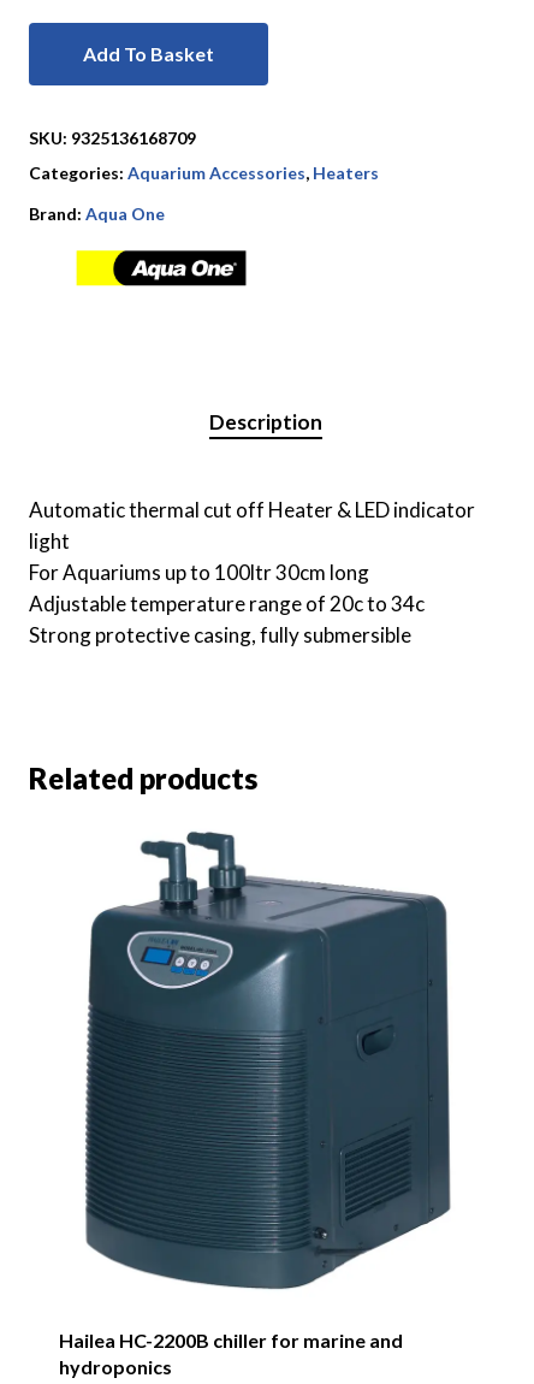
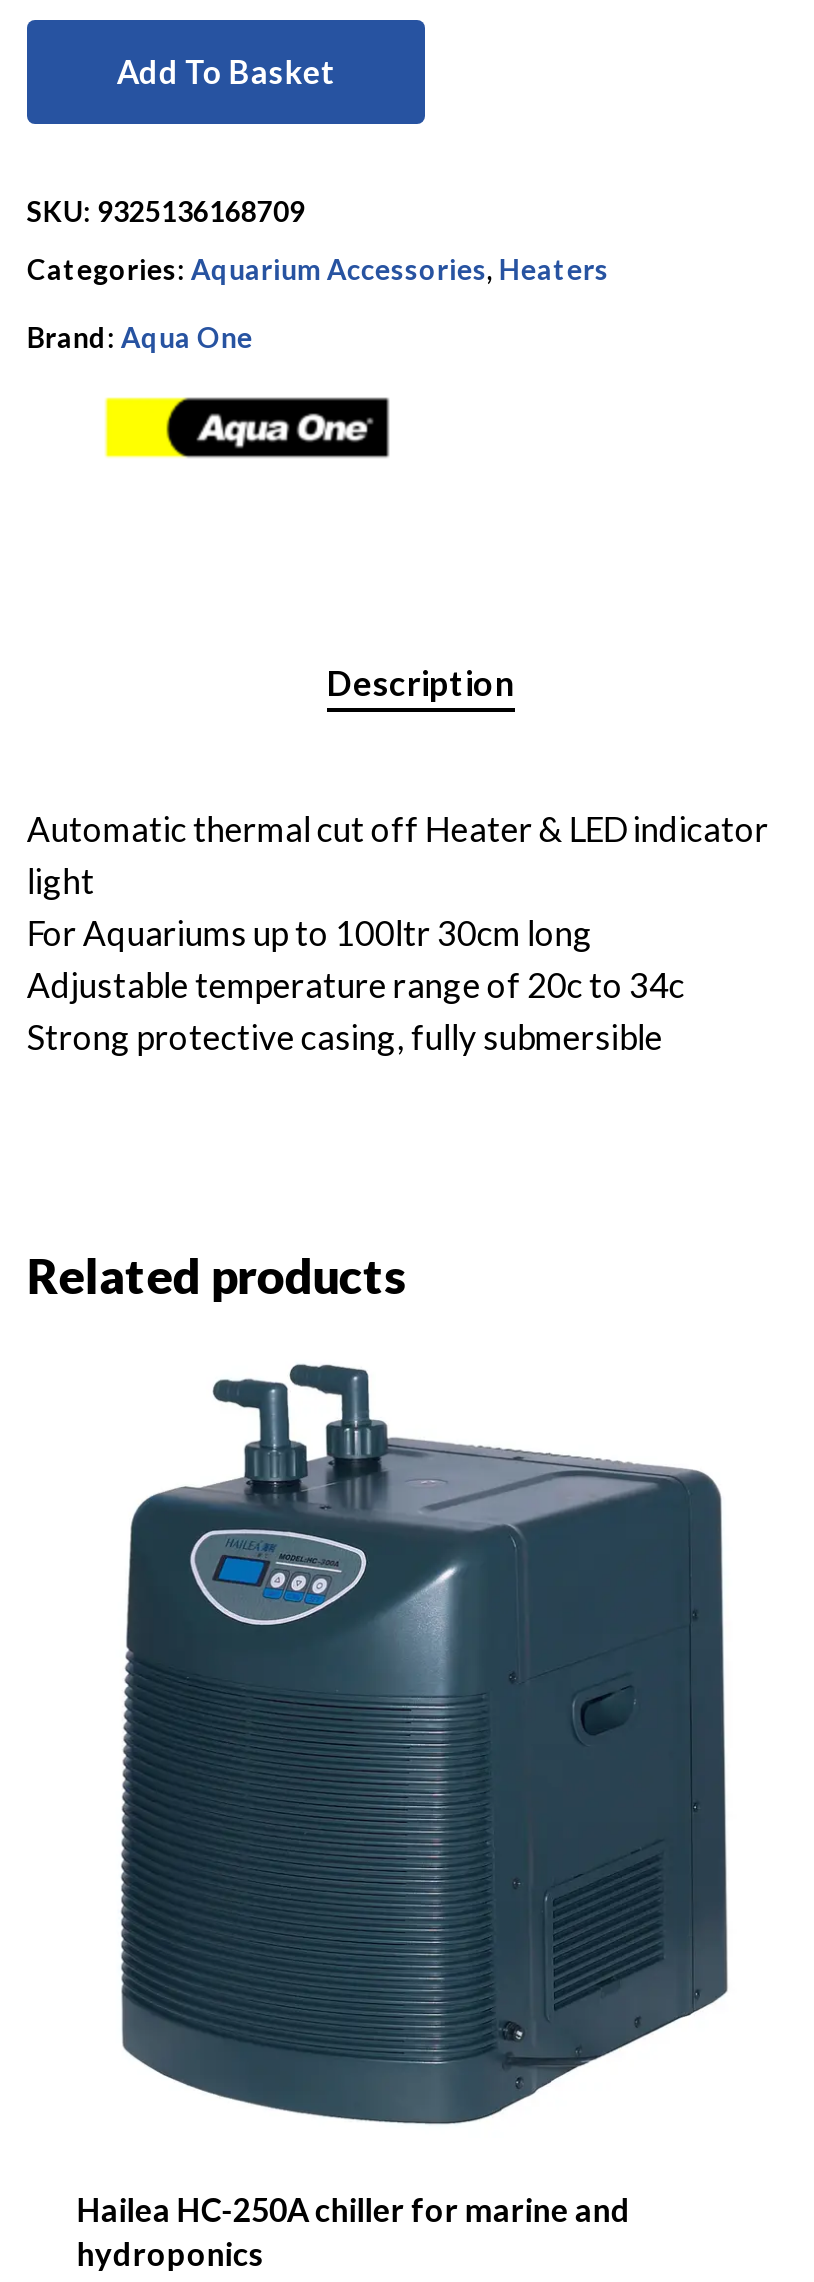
- Hailea HC-2200B chiller for marine and
+ Hailea HC-250A chiller for marine and
